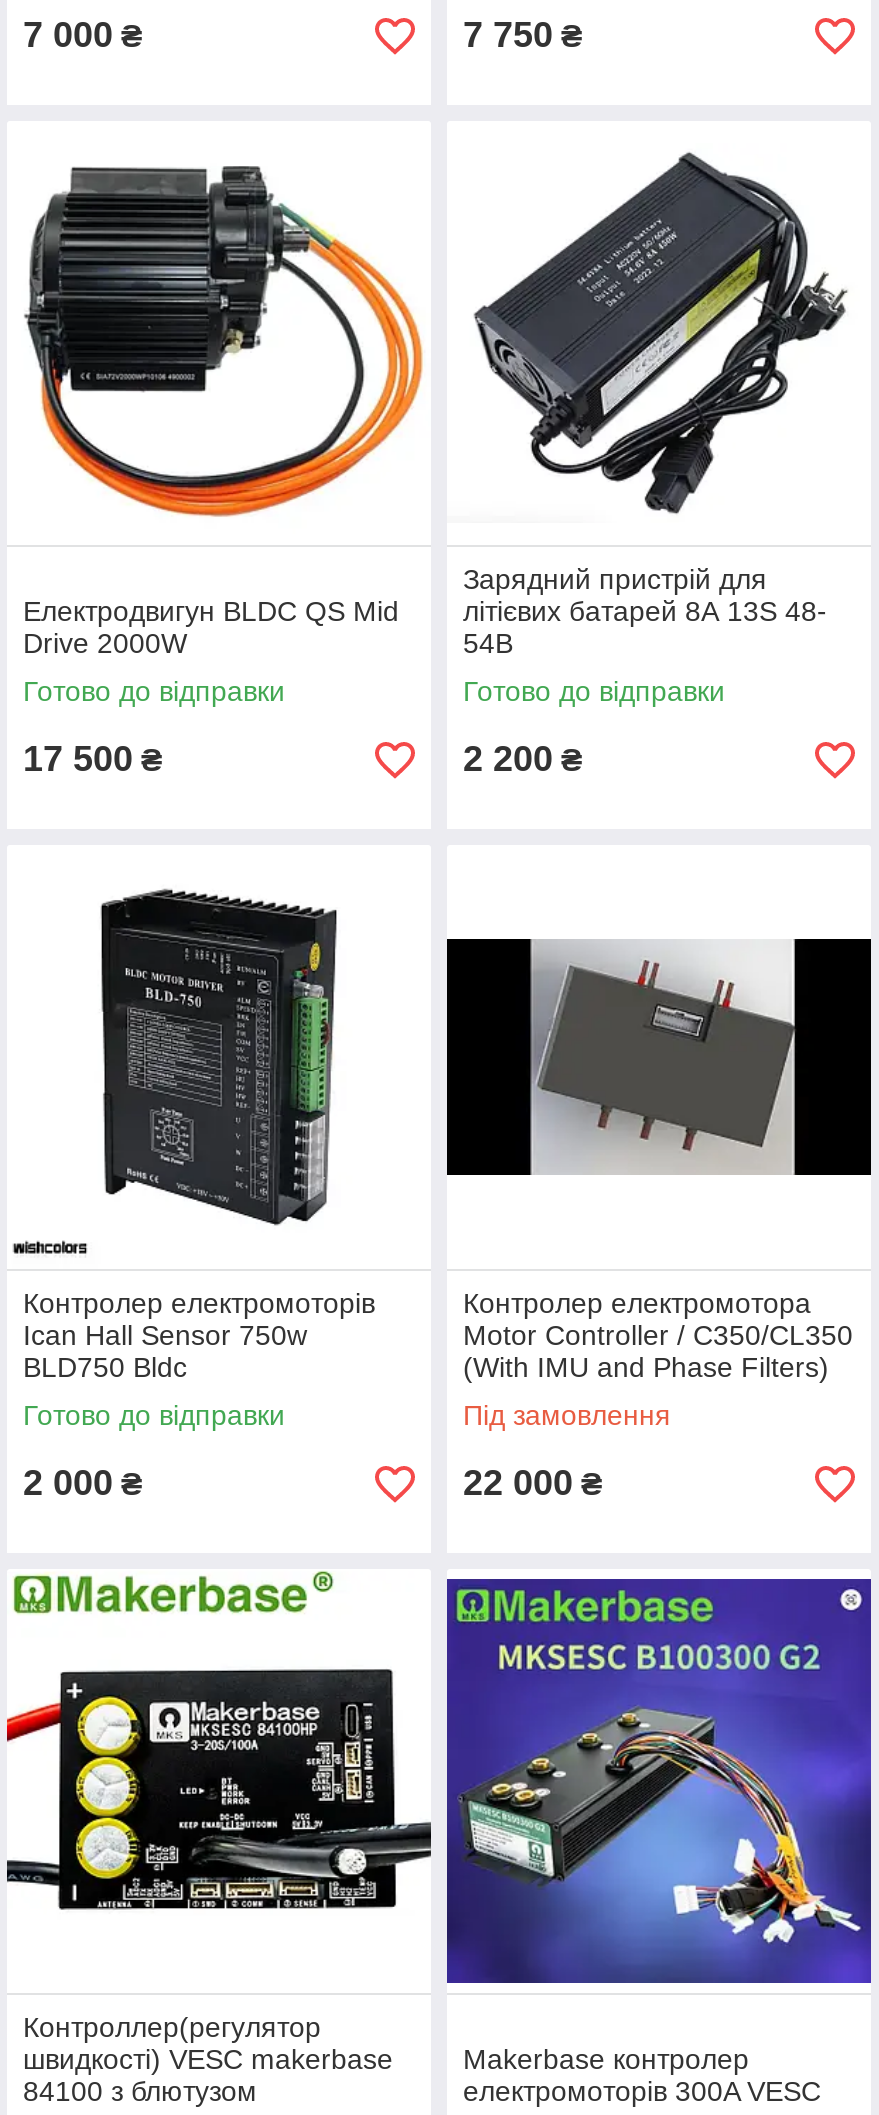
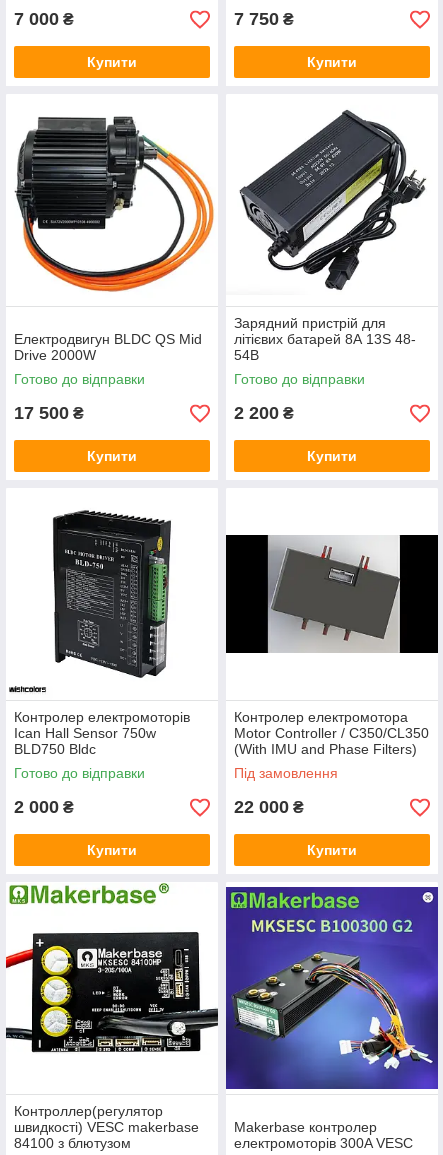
+ Купити

+ Купити

+ Купити

+ Купити

+ Купити

+ Купити
